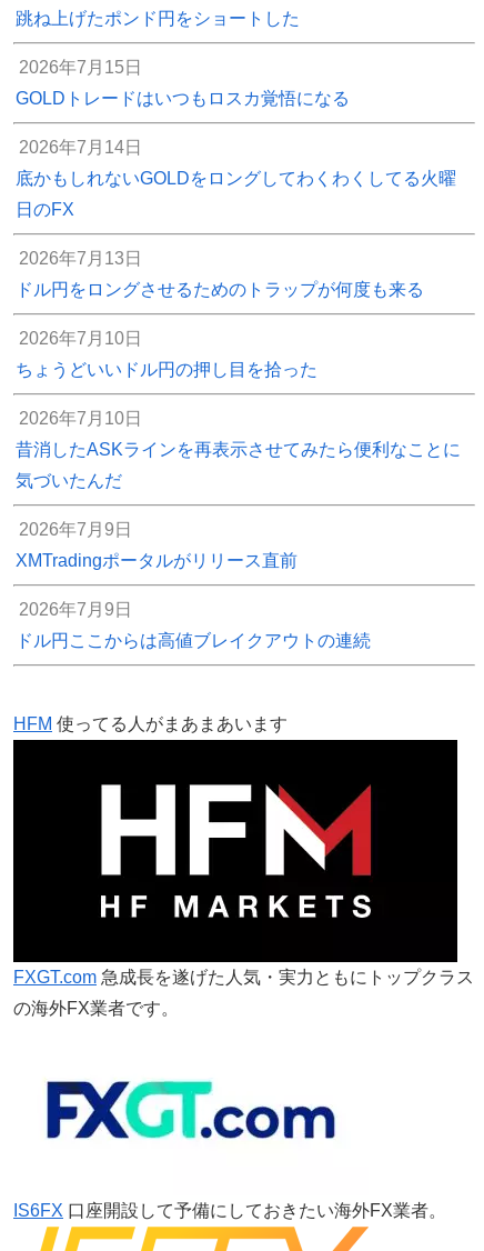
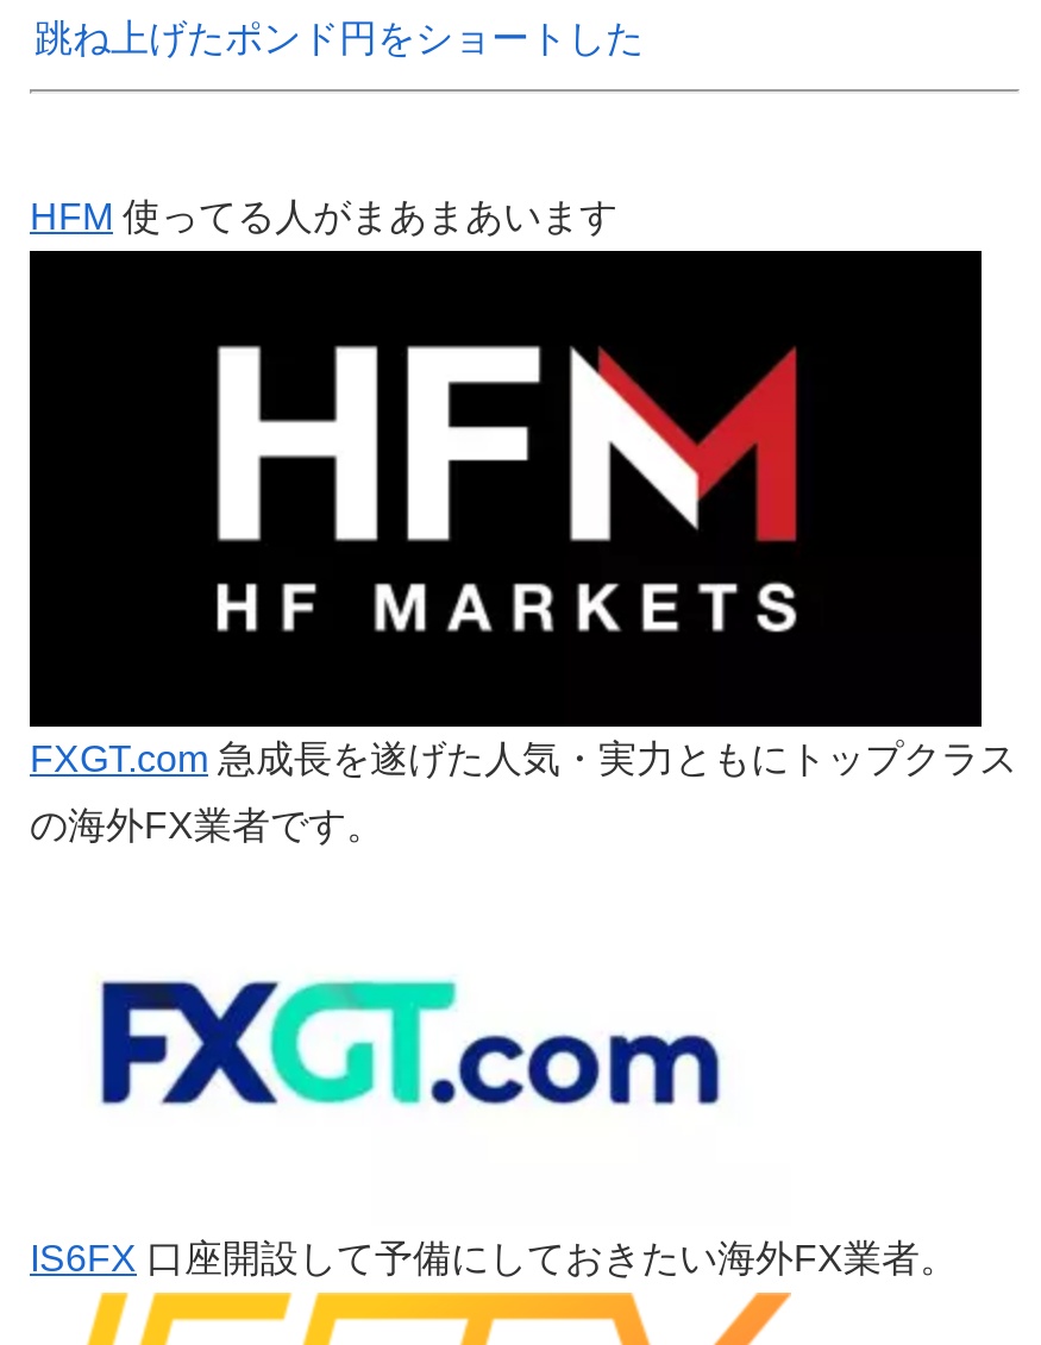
- 2026年7月15日
- GOLDトレードはいつもロスカ覚悟になる
- 2026年7月14日
- 底かもしれないGOLDをロングしてわくわくしてる火曜
- 日のFX
- 2026年7月13日
- ドル円をロングさせるためのトラップが何度も来る
- 2026年7月10日
- ちょうどいいドル円の押し目を拾った
- 2026年7月10日
- 昔消したASKラインを再表示させてみたら便利なことに
- 気づいたんだ
- 2026年7月9日
- XMTradingポータルがリリース直前
- 2026年7月9日
- ドル円ここからは高値ブレイクアウトの連続
